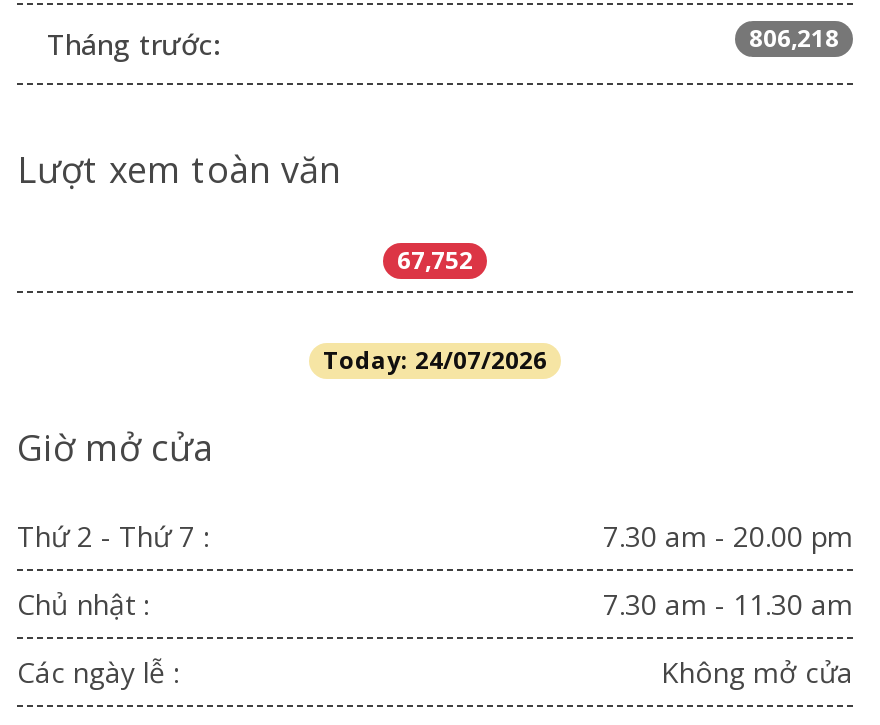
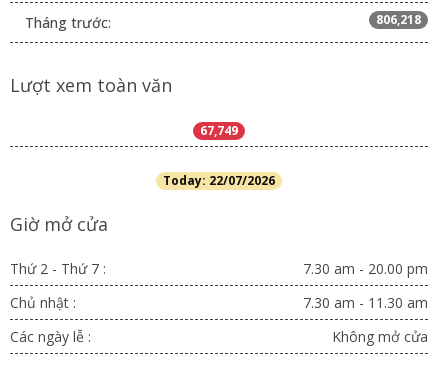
- 67,752
+ 67,749

- Today: 24/07/2026
+ Today: 22/07/2026
